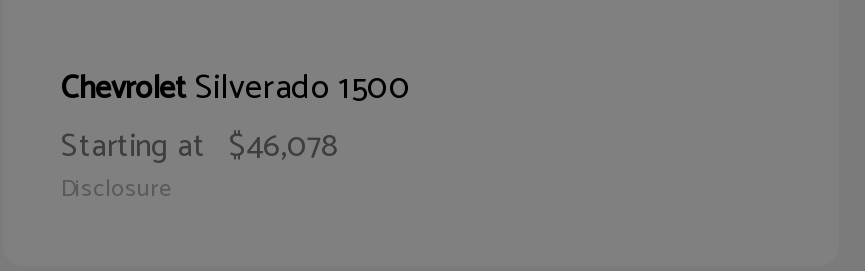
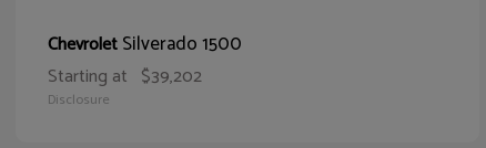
- Starting at $46,078
+ Starting at $39,202
